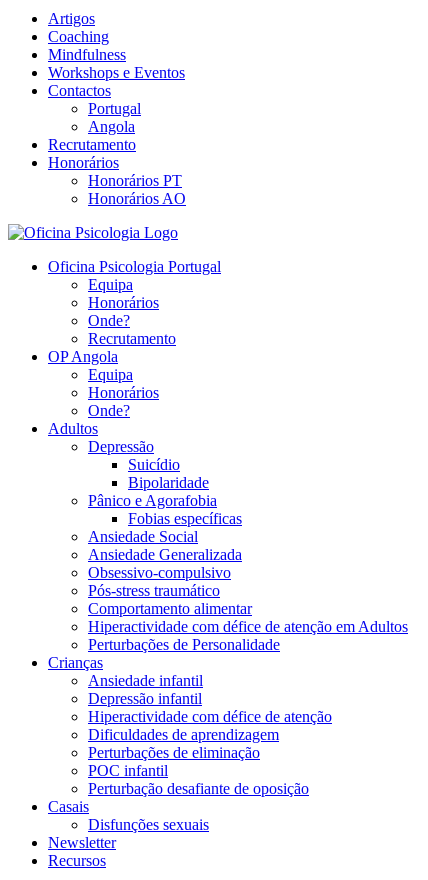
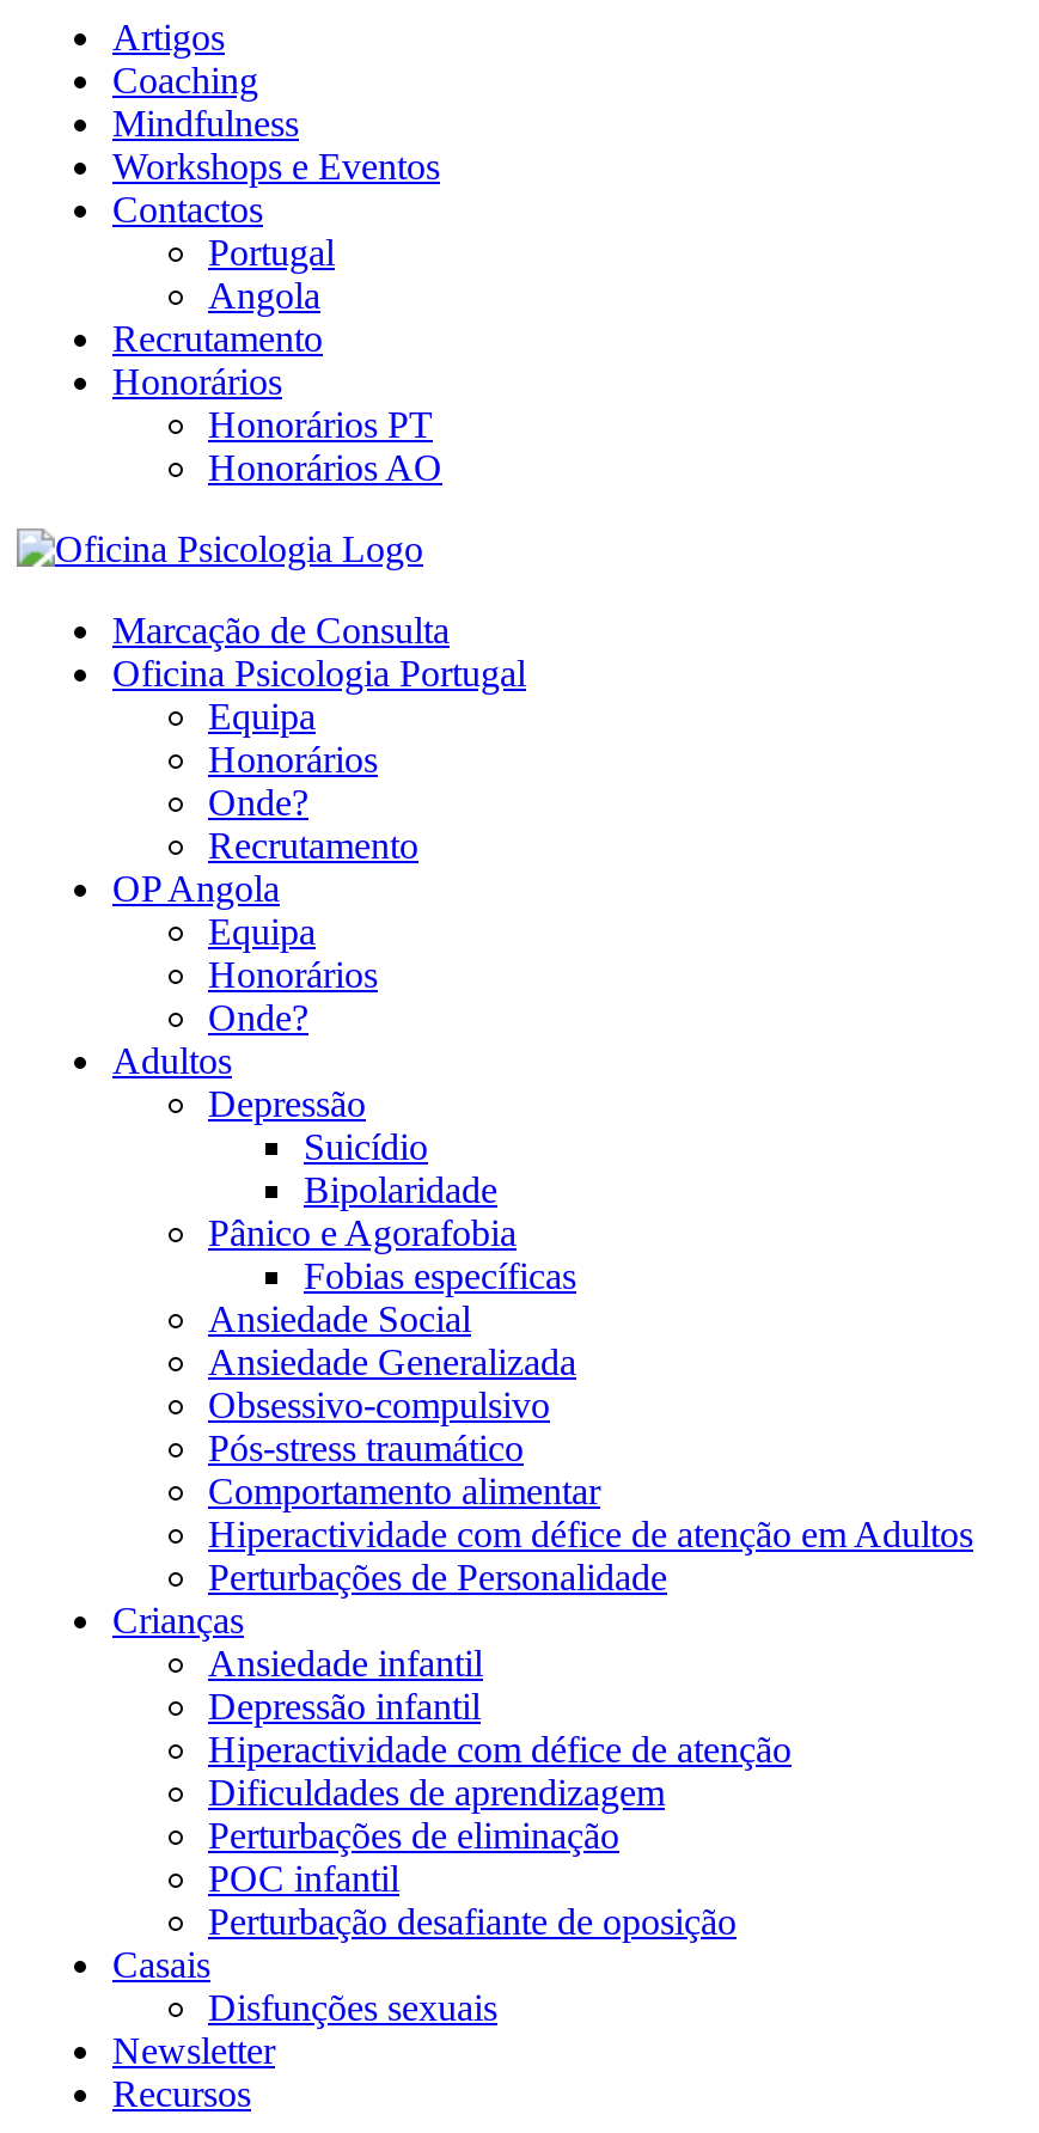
+ Marcação de Consulta
